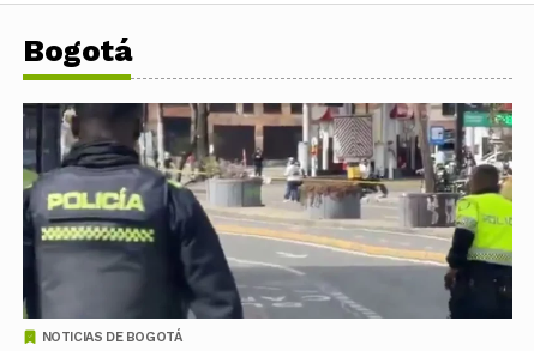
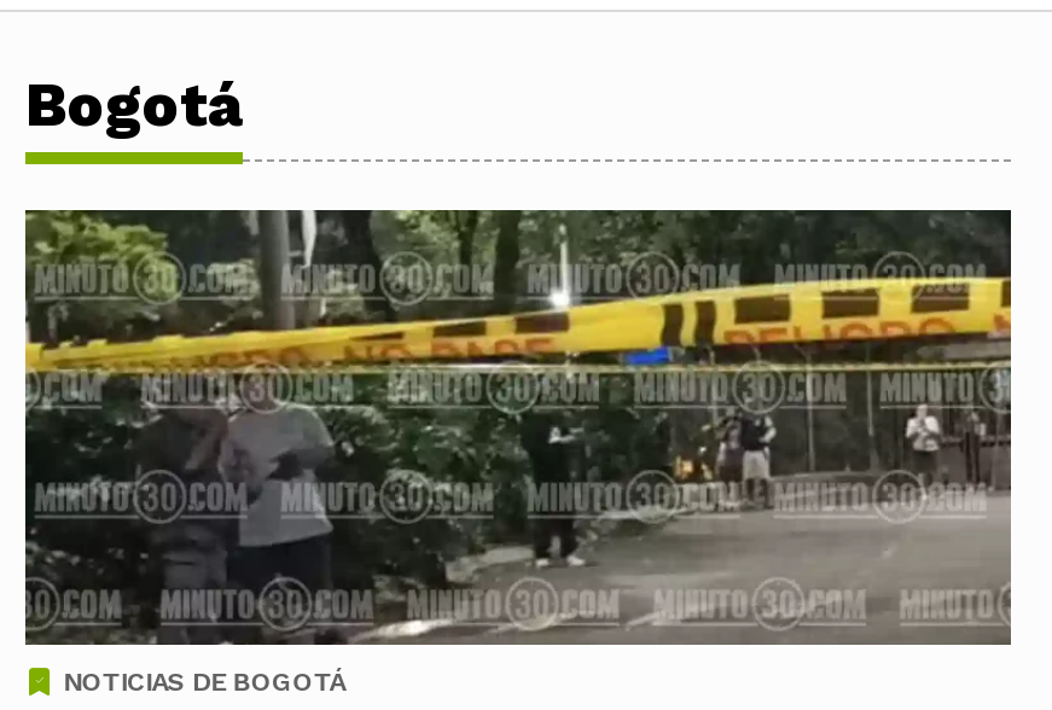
- [image]
+ [image]
